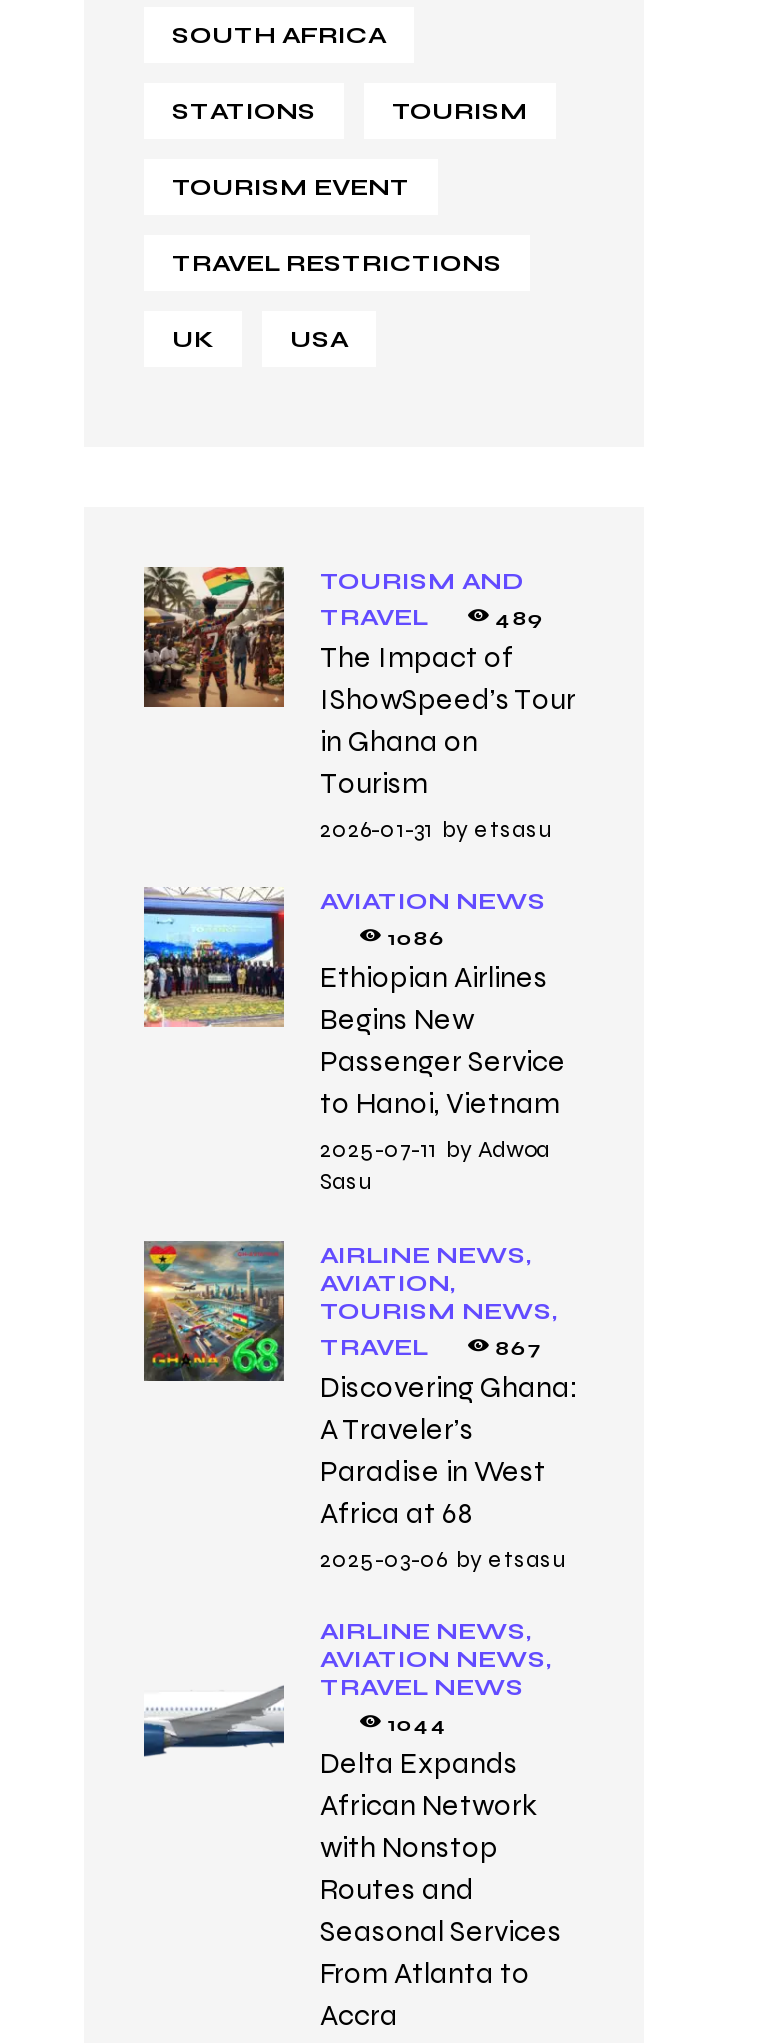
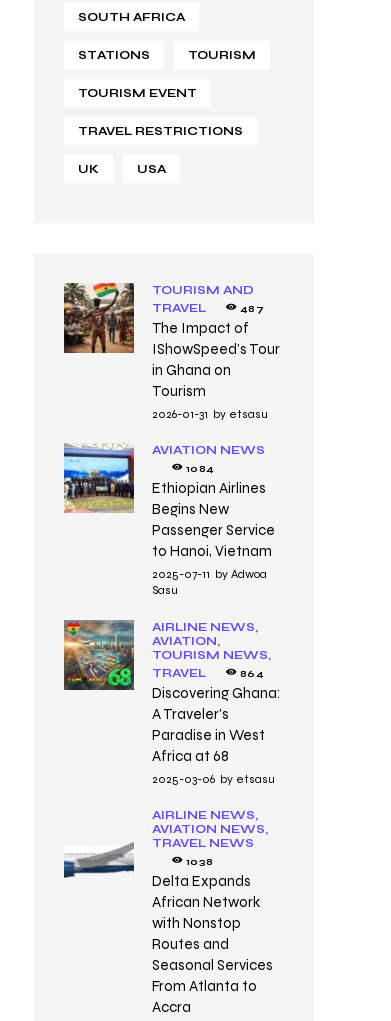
- 489
+ 487

- 1086
+ 1084

- 867
+ 864

- 1044
+ 1038
